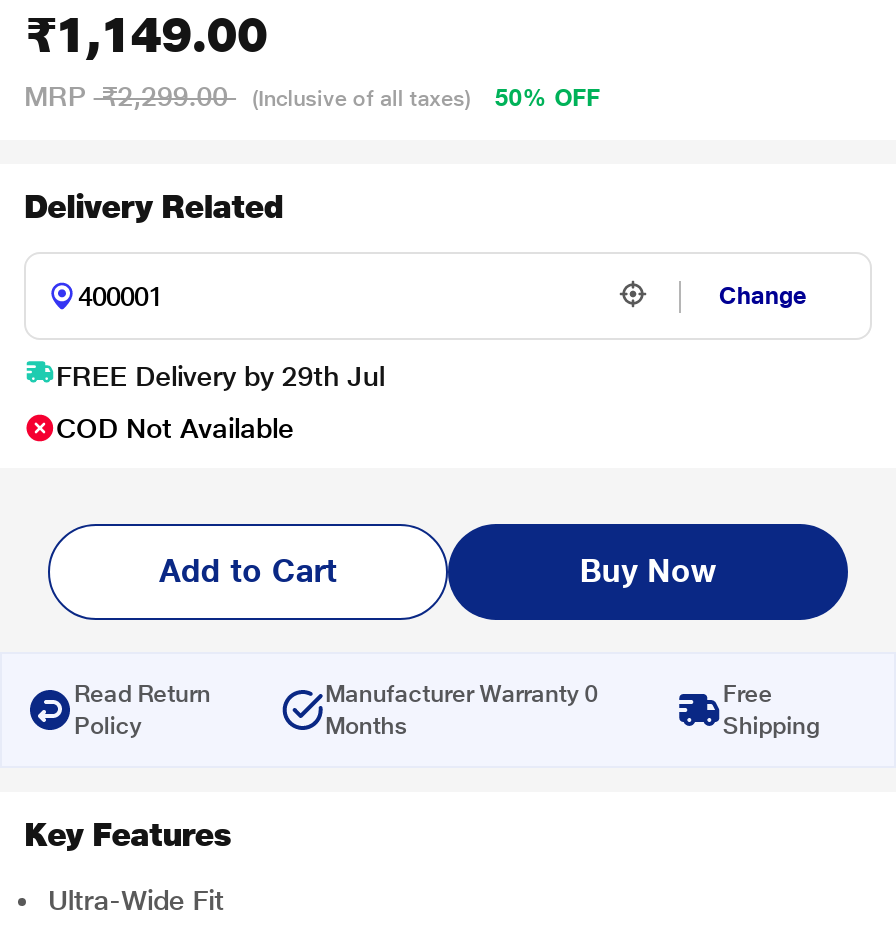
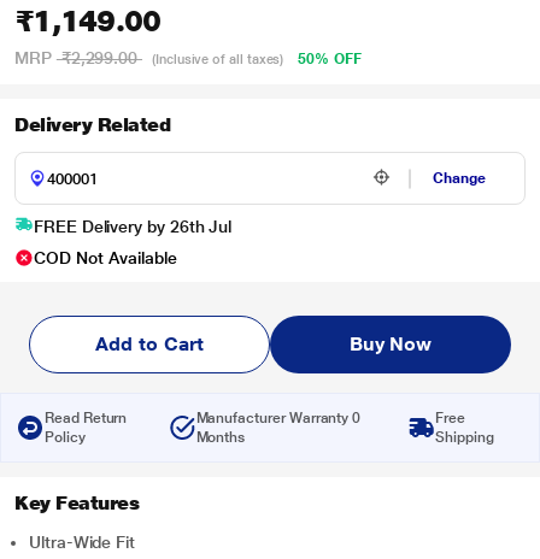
- FREE Delivery by 29th Jul
+ FREE Delivery by 26th Jul
